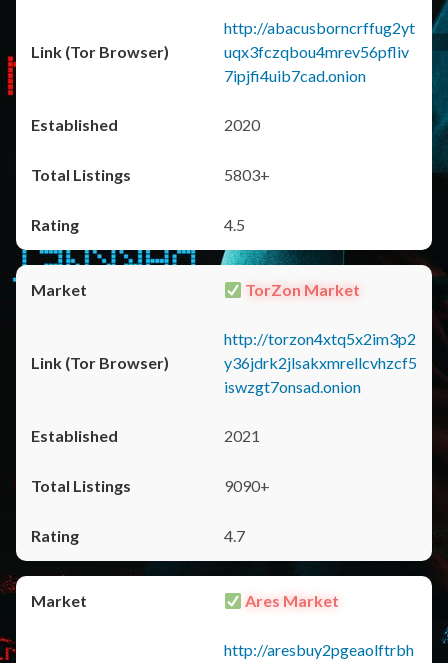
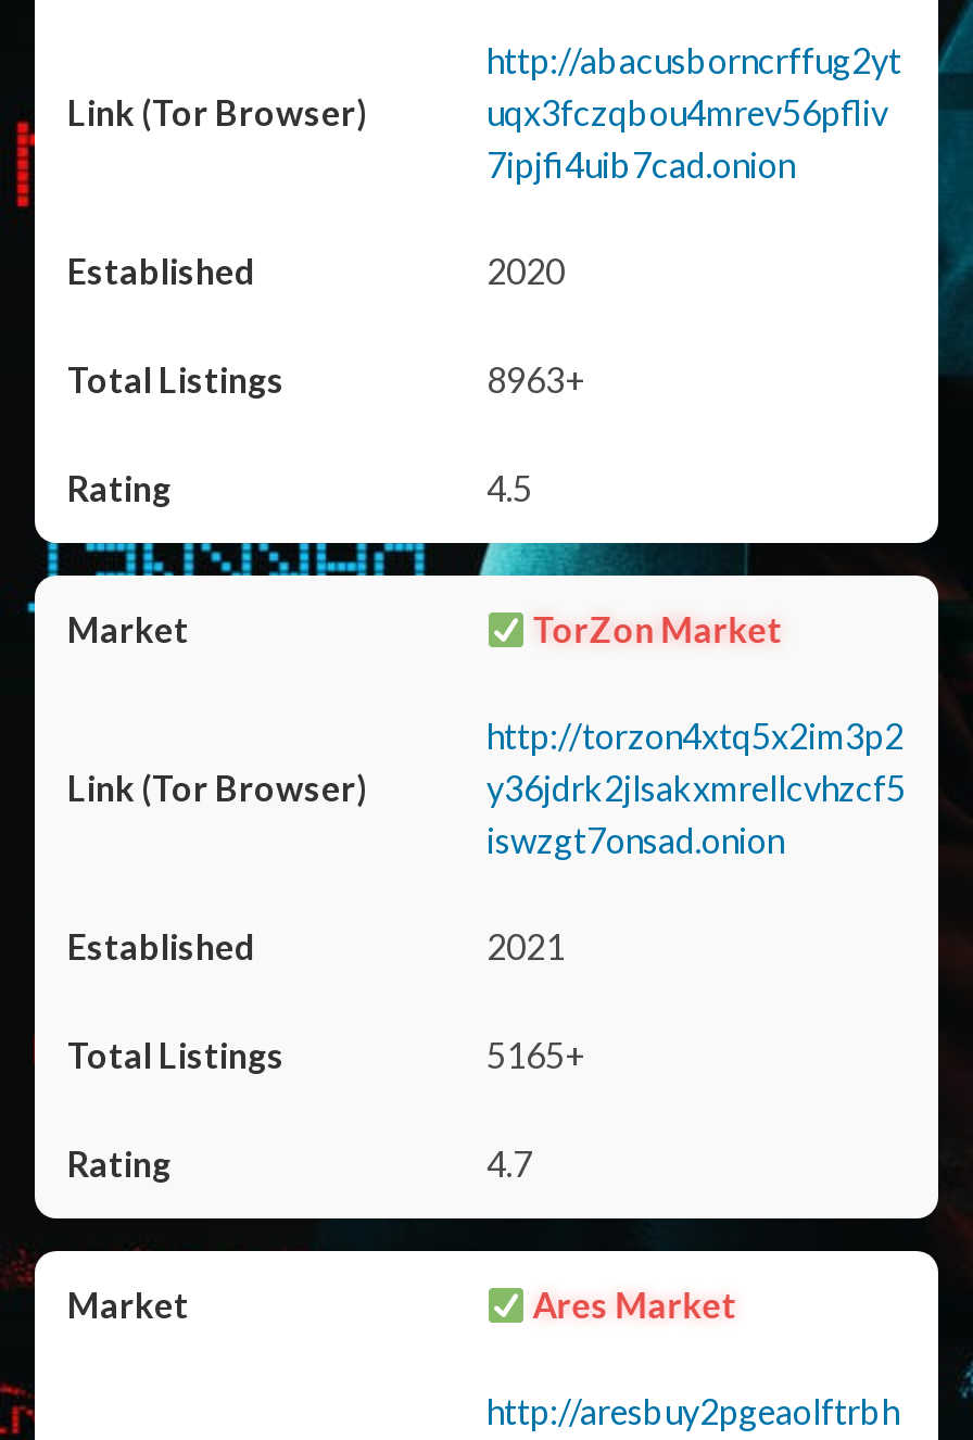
- 5803+
+ 8963+

- 9090+
+ 5165+
